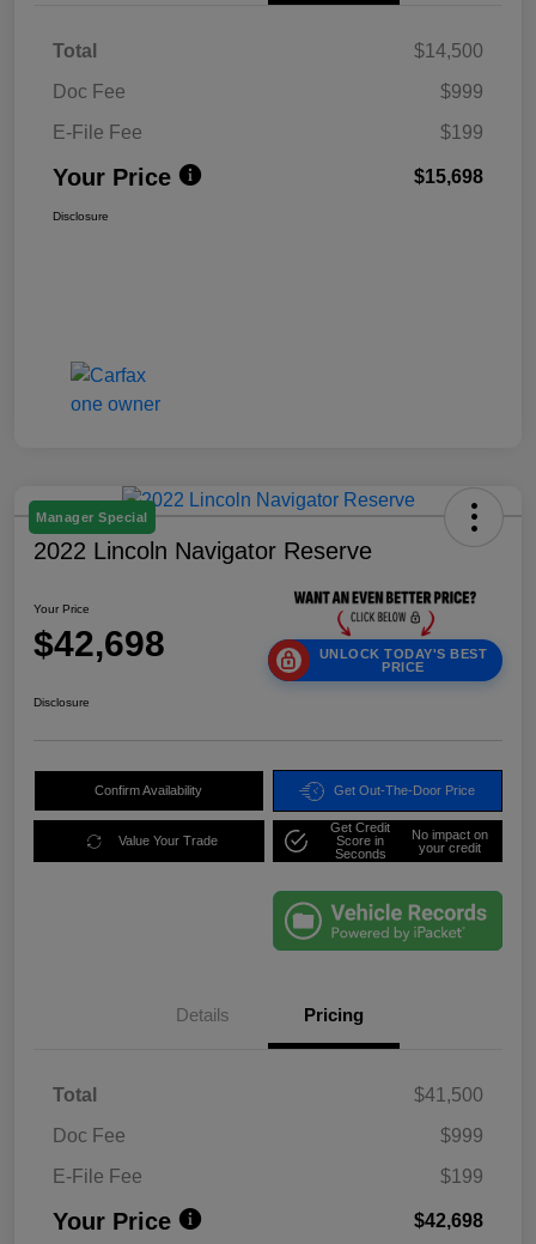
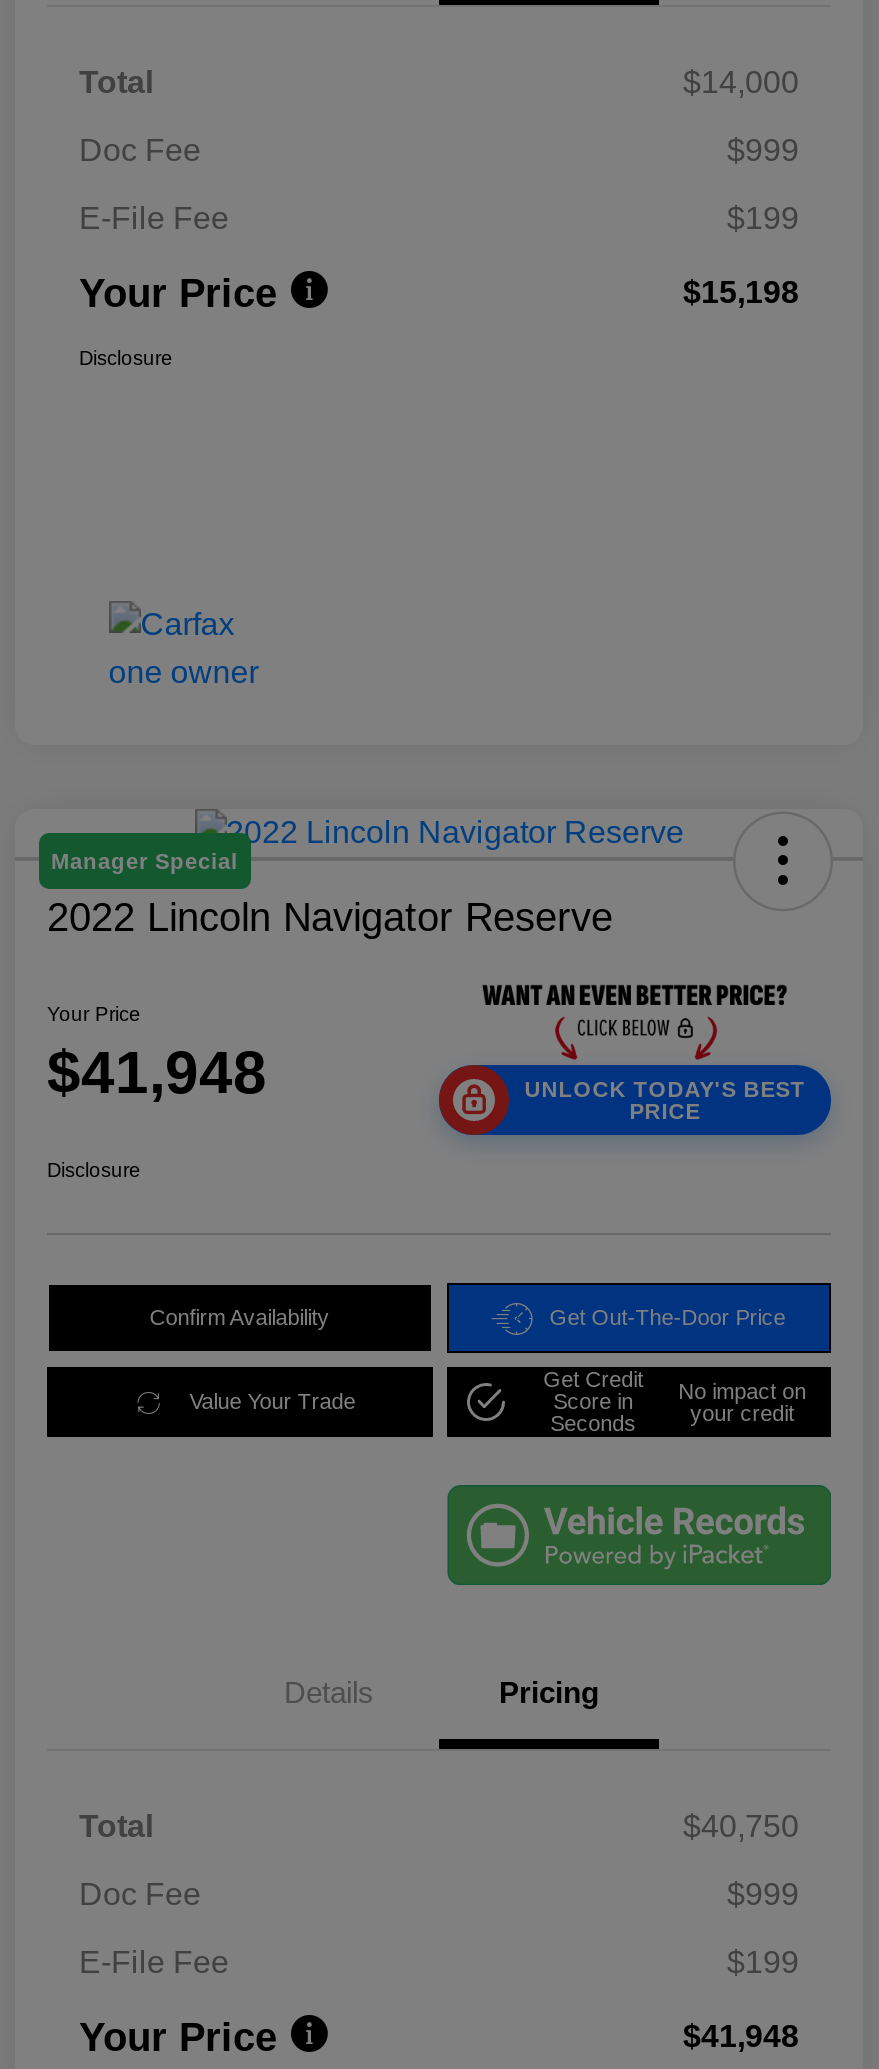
- $14,500
+ $14,000

- $15,698
+ $15,198

- $42,698
+ $41,948

- $41,500
+ $40,750

- $42,698
+ $41,948
